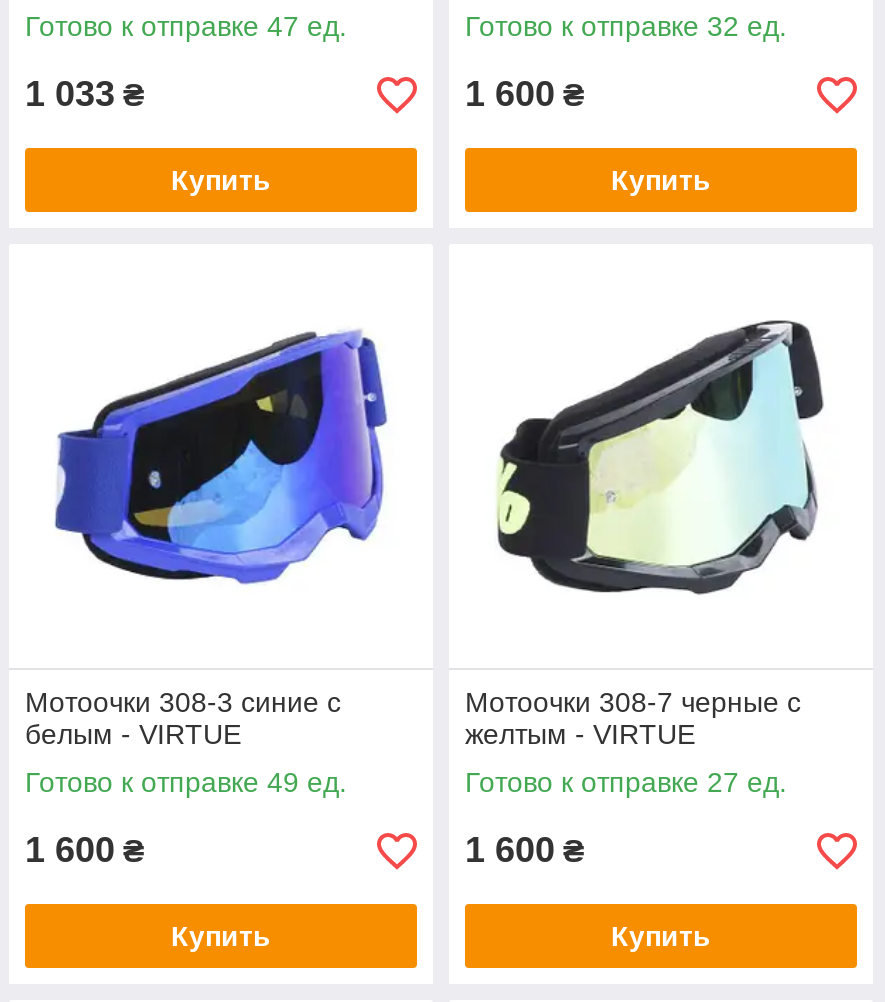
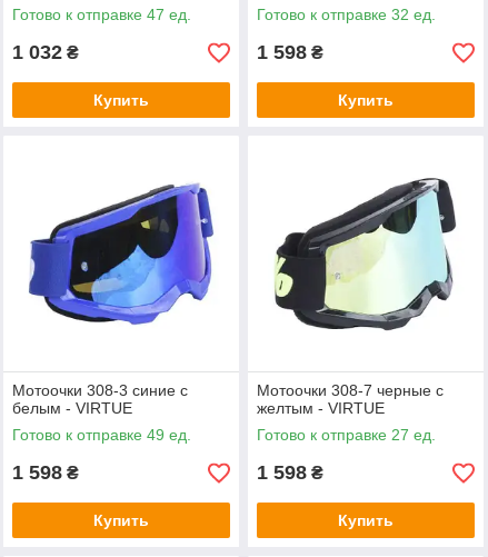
- 1 033 ₴
+ 1 032 ₴

- 1 600 ₴
+ 1 598 ₴

- 1 600 ₴
+ 1 598 ₴

- 1 600 ₴
+ 1 598 ₴
